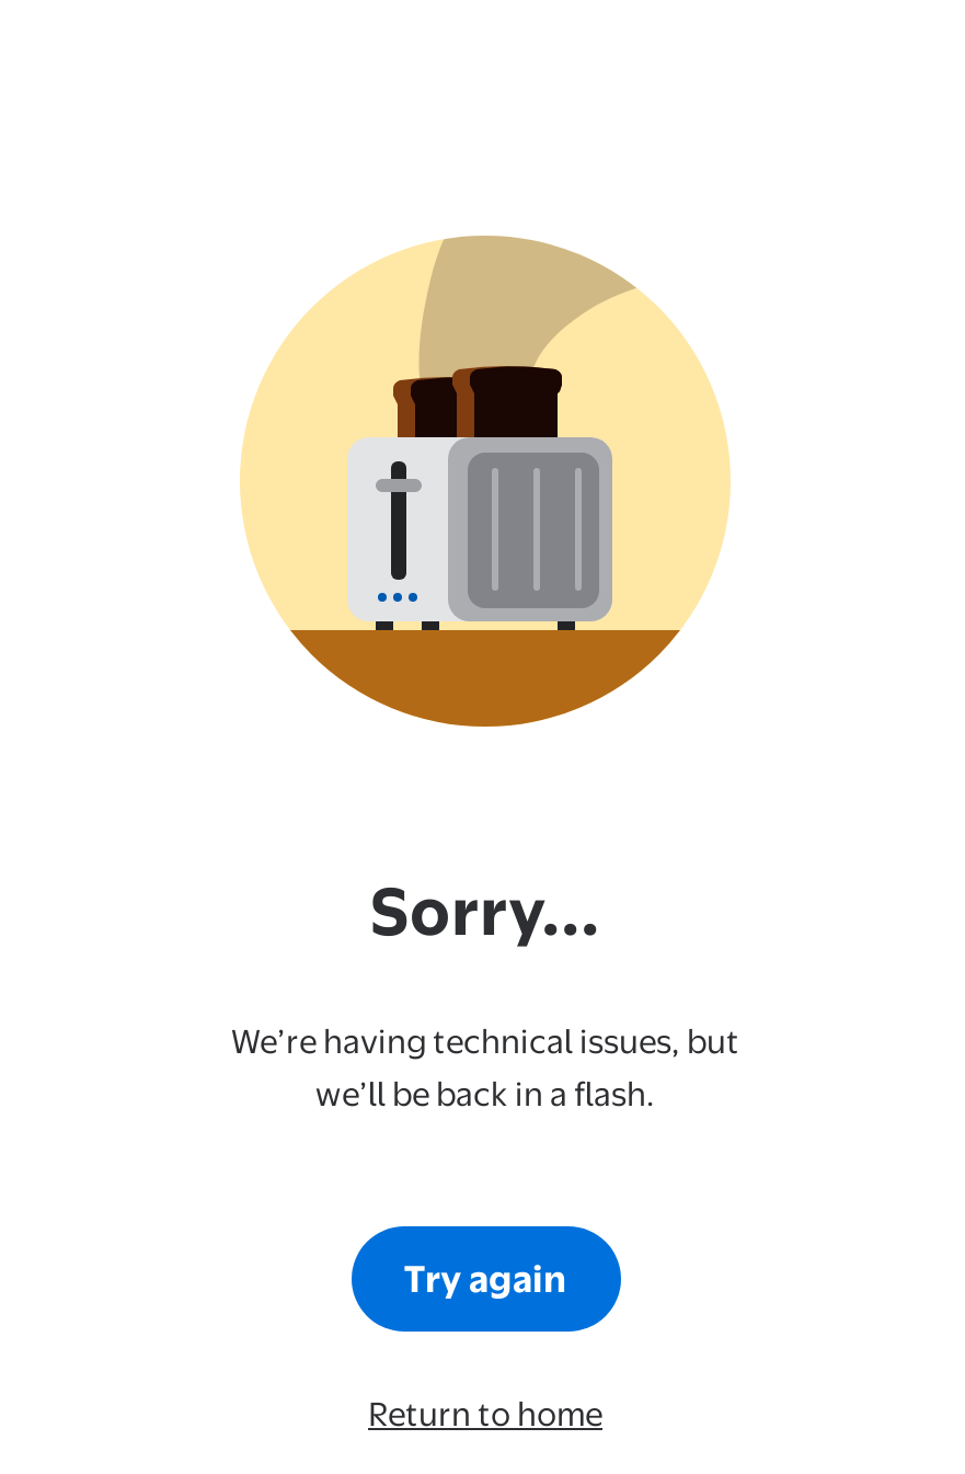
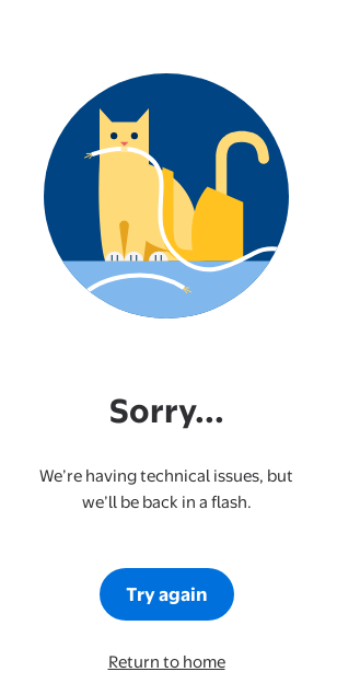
- [image]
+ [image]
